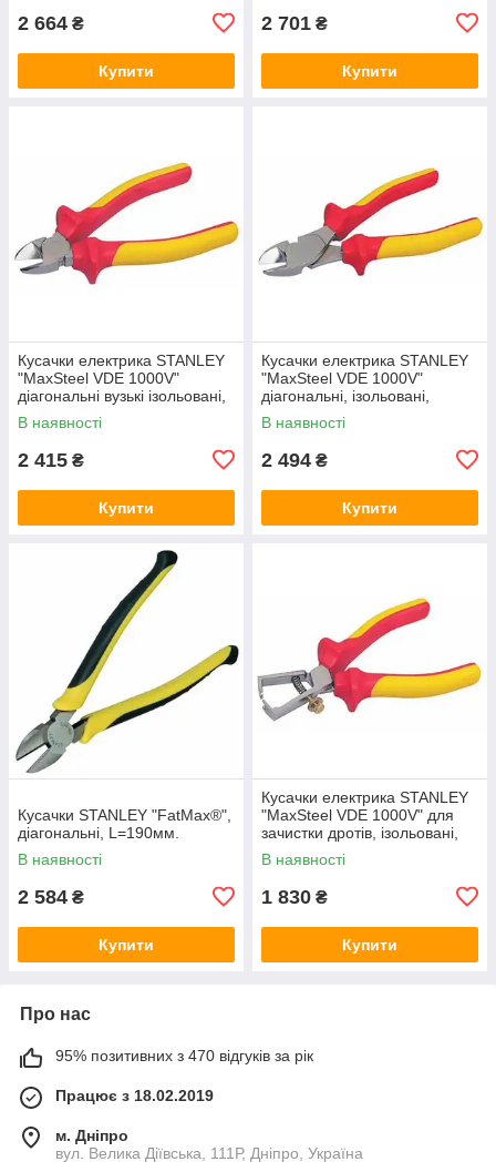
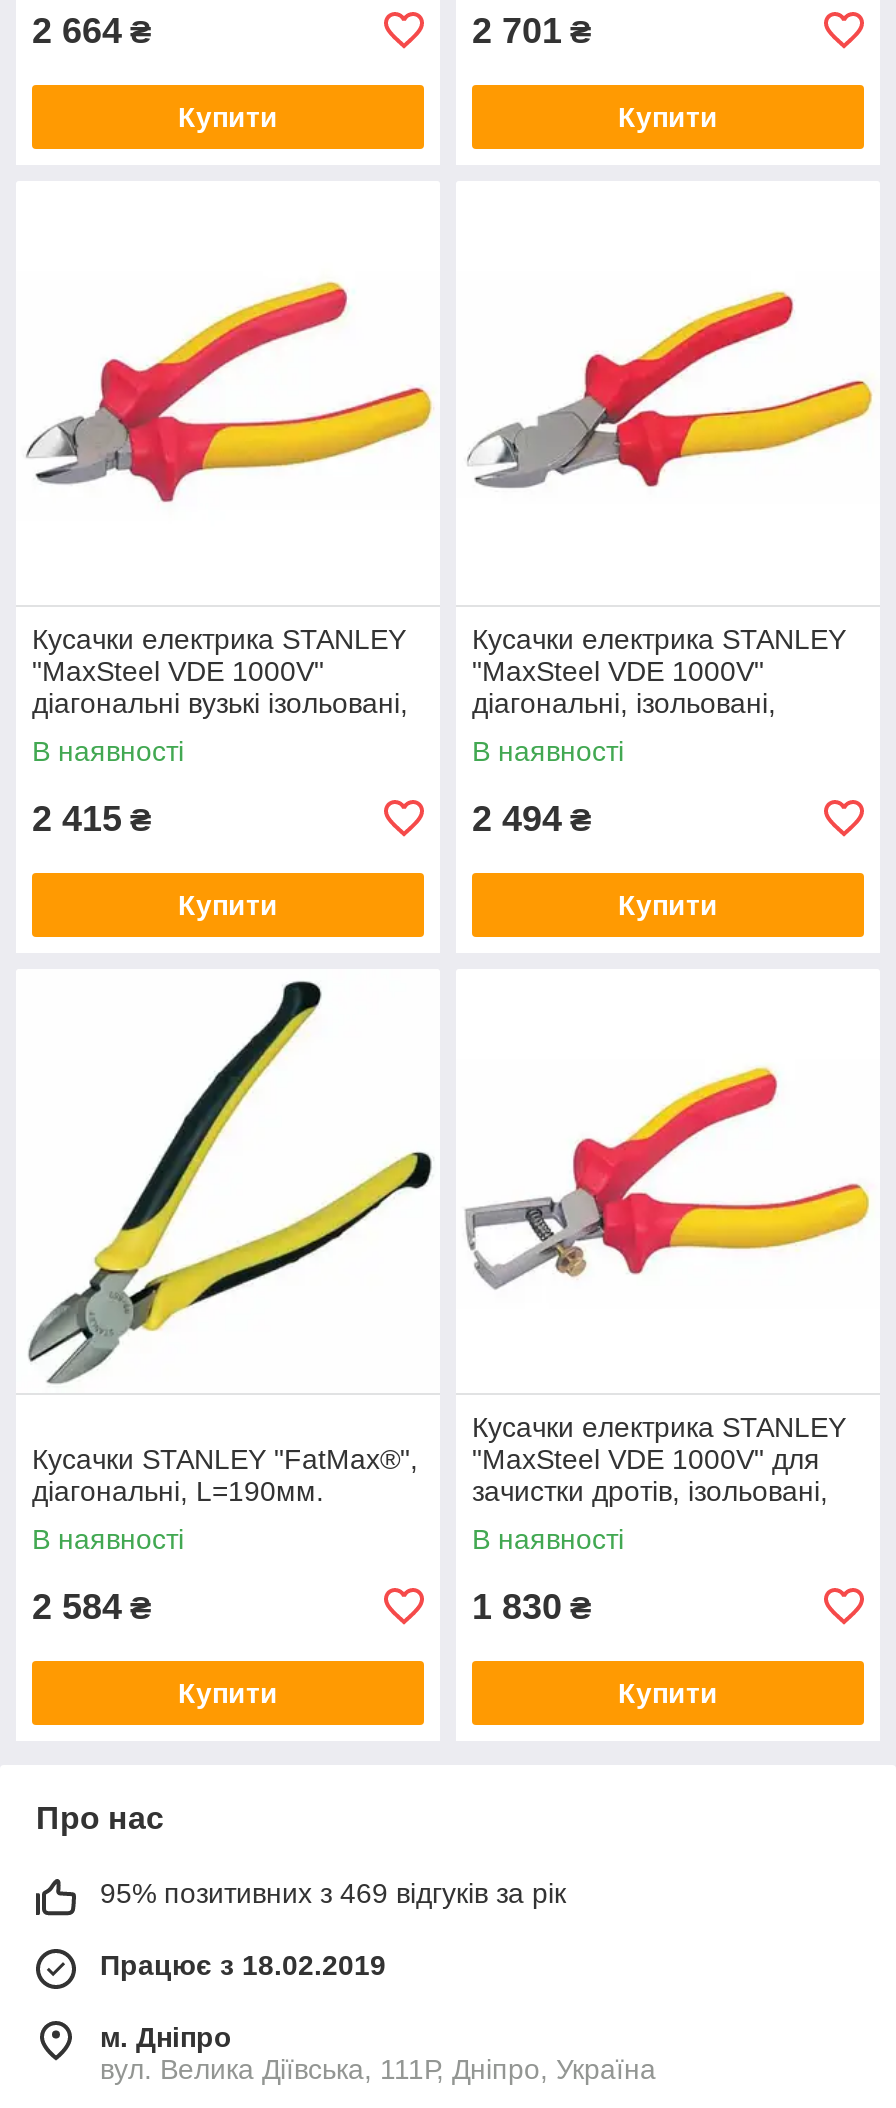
- 95% позитивних з 470 відгуків за рік
+ 95% позитивних з 469 відгуків за рік
